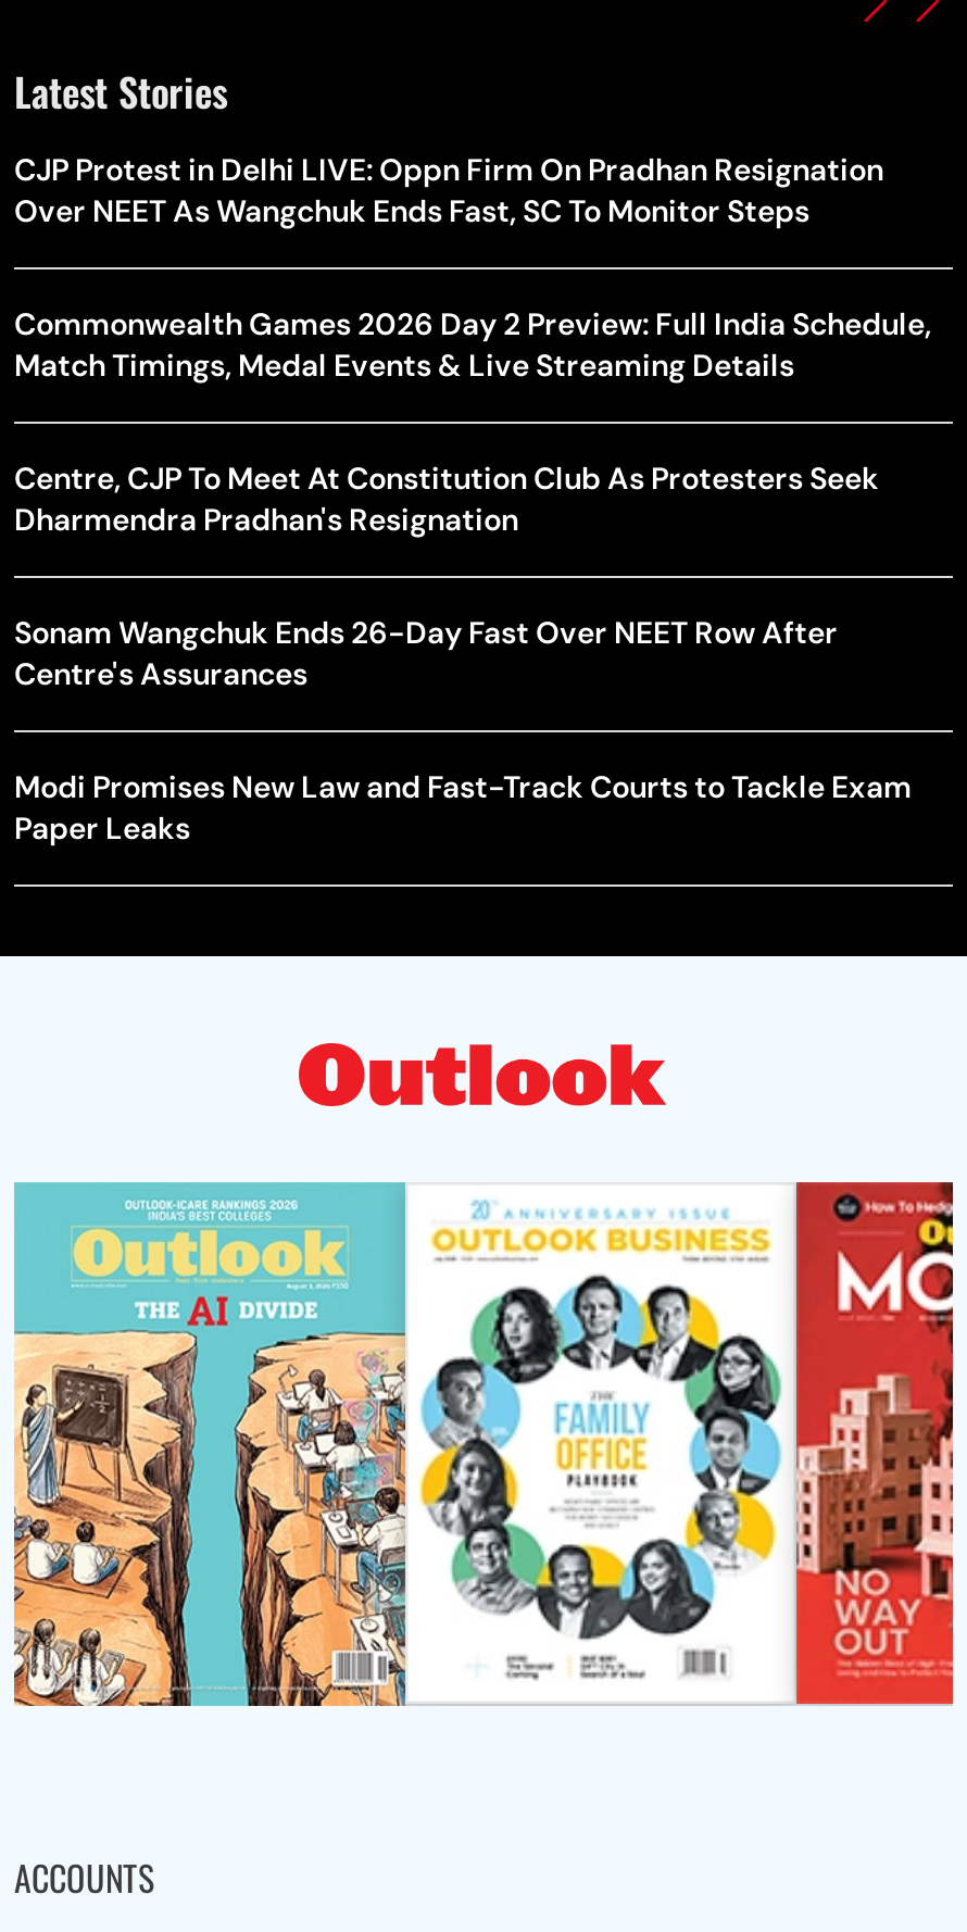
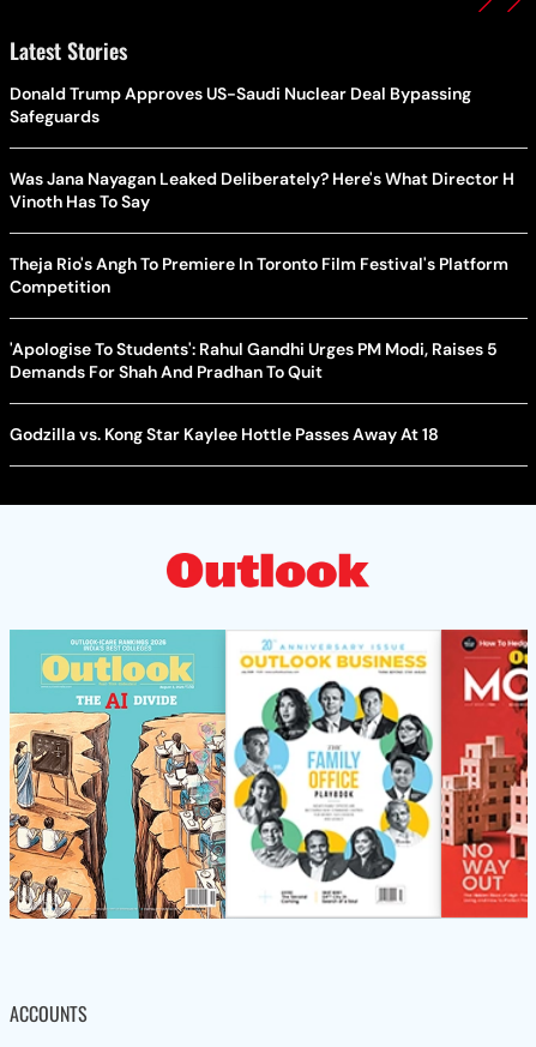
- CJP Protest in Delhi LIVE: Oppn Firm On Pradhan Resignation
- Over NEET As Wangchuk Ends Fast, SC To Monitor Steps
+ Donald Trump Approves US-Saudi Nuclear Deal Bypassing
+ Safeguards

- Commonwealth Games 2026 Day 2 Preview: Full India Schedule,
- Match Timings, Medal Events & Live Streaming Details
+ Was Jana Nayagan Leaked Deliberately? Here's What Director H
+ Vinoth Has To Say

- Centre, CJP To Meet At Constitution Club As Protesters Seek
- Dharmendra Pradhan's Resignation
+ Theja Rio's Angh To Premiere In Toronto Film Festival's Platform
+ Competition

- Sonam Wangchuk Ends 26-Day Fast Over NEET Row After
- Centre's Assurances
+ 'Apologise To Students': Rahul Gandhi Urges PM Modi, Raises 5
+ Demands For Shah And Pradhan To Quit

- Modi Promises New Law and Fast-Track Courts to Tackle Exam
- Paper Leaks
+ Godzilla vs. Kong Star Kaylee Hottle Passes Away At 18
